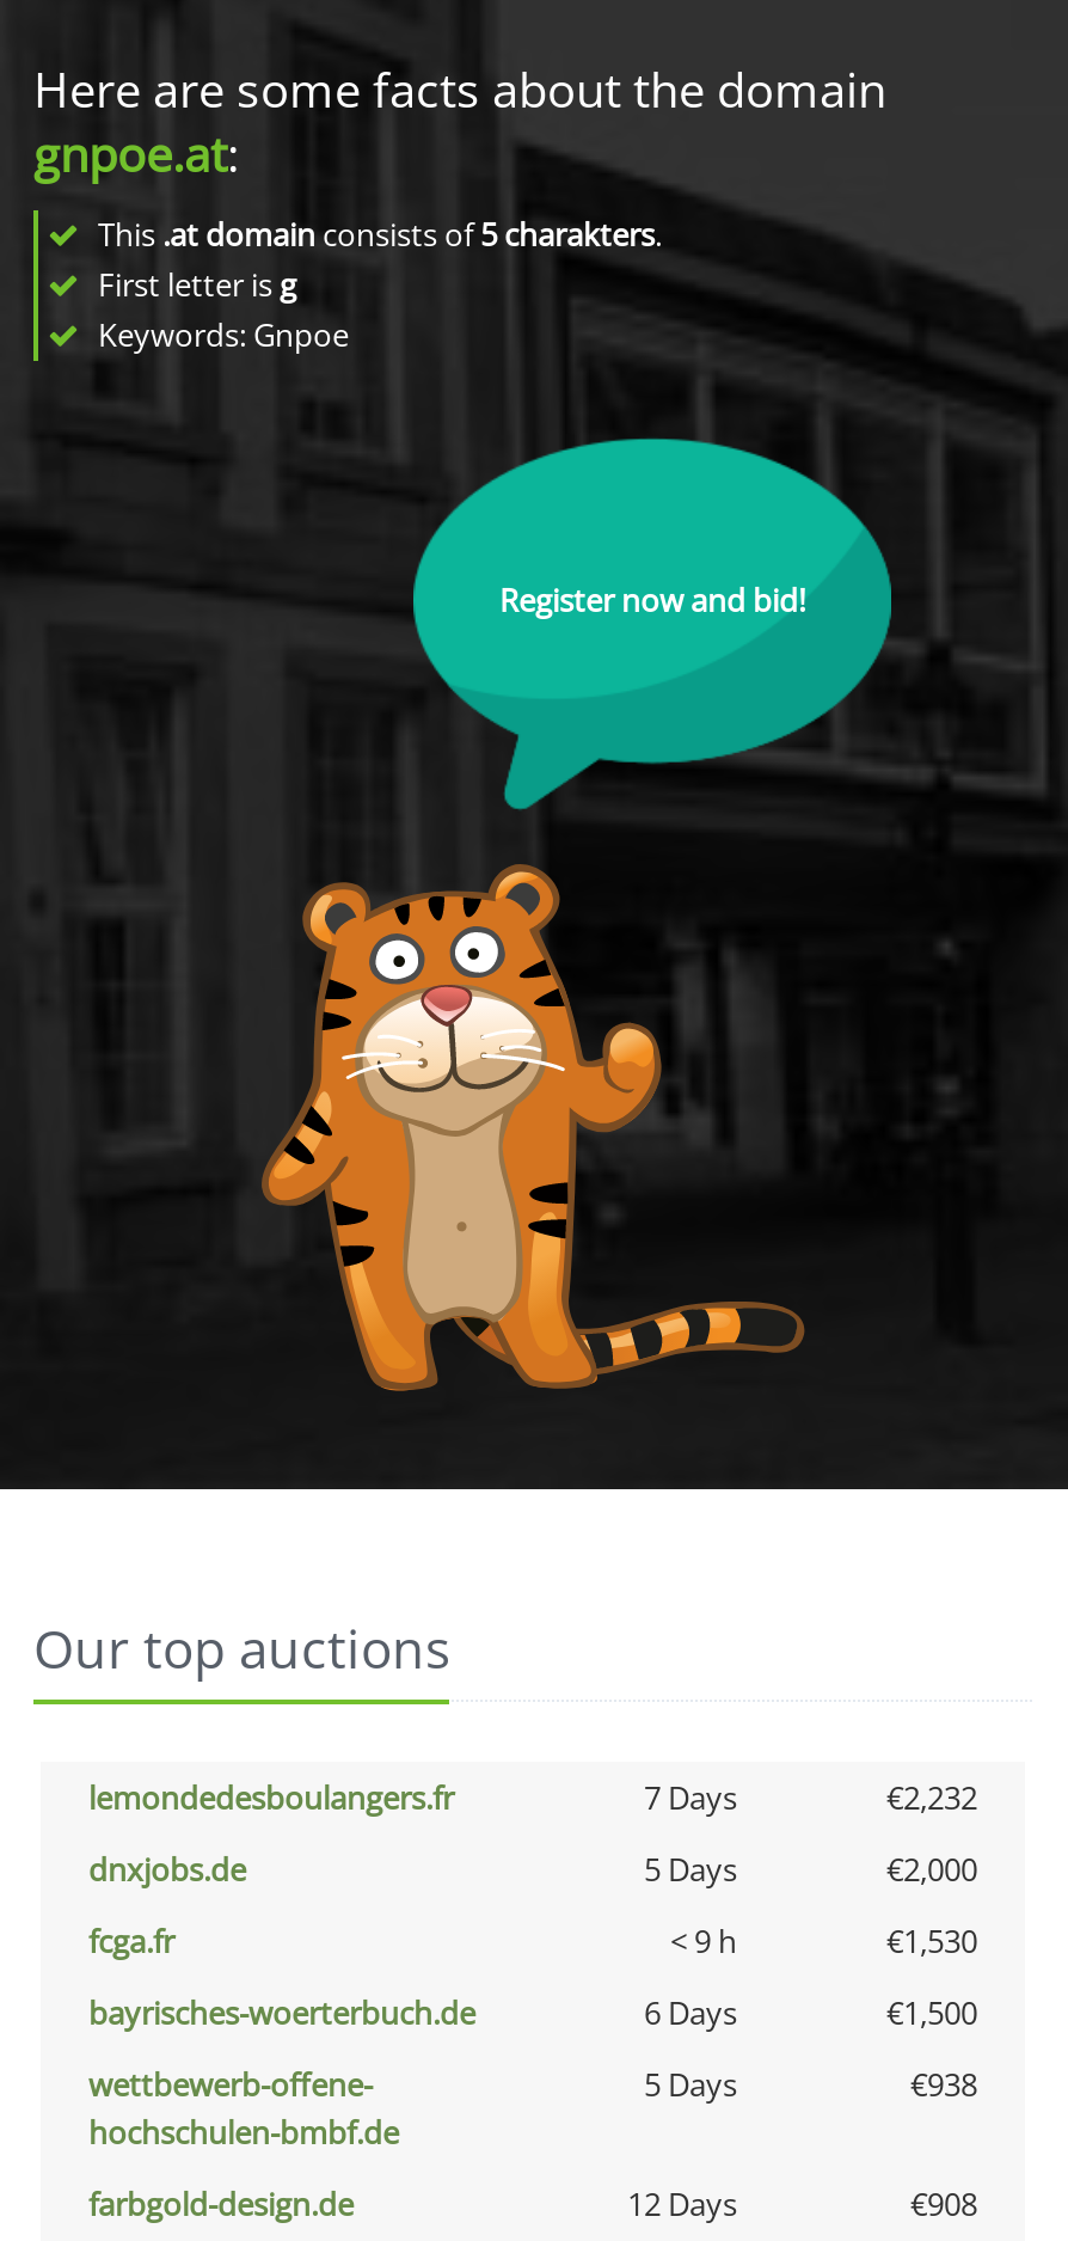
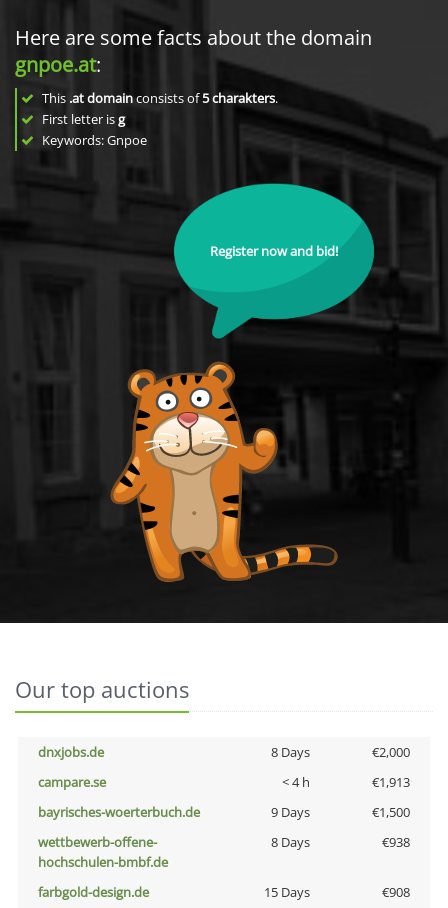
- lemondedesboulangers.fr
- 7 Days
- €2,232

- 5 Days
+ 8 Days

- fcga.fr
- < 9 h
- €1,530
+ campare.se
+ < 4 h
+ €1,913

- 6 Days
+ 9 Days

- 5 Days
+ 8 Days

- 12 Days
+ 15 Days
